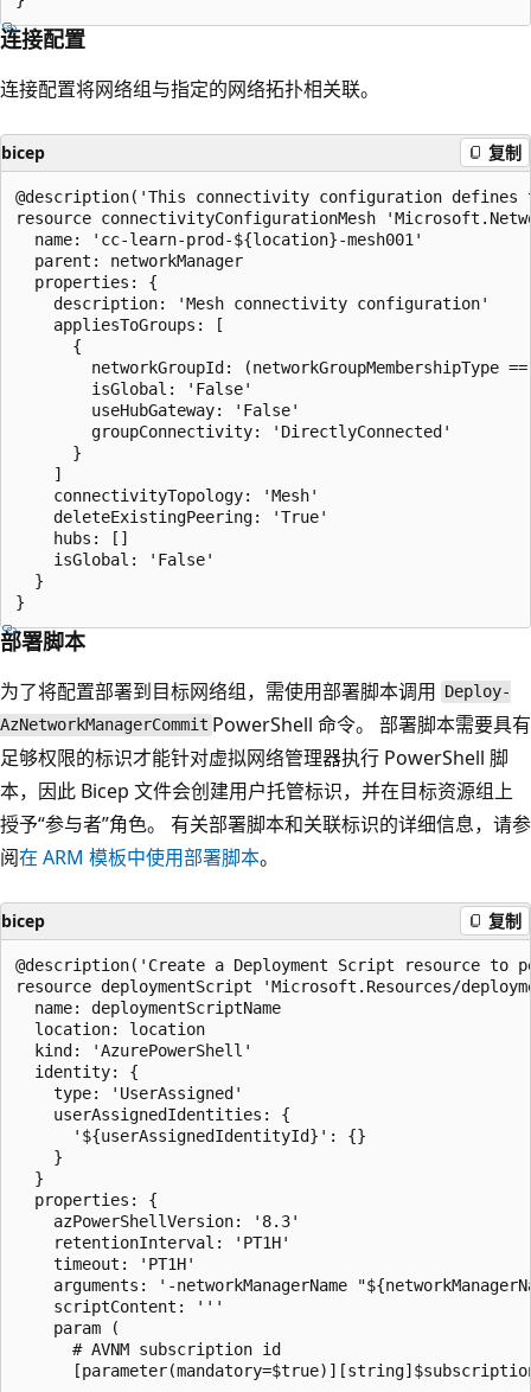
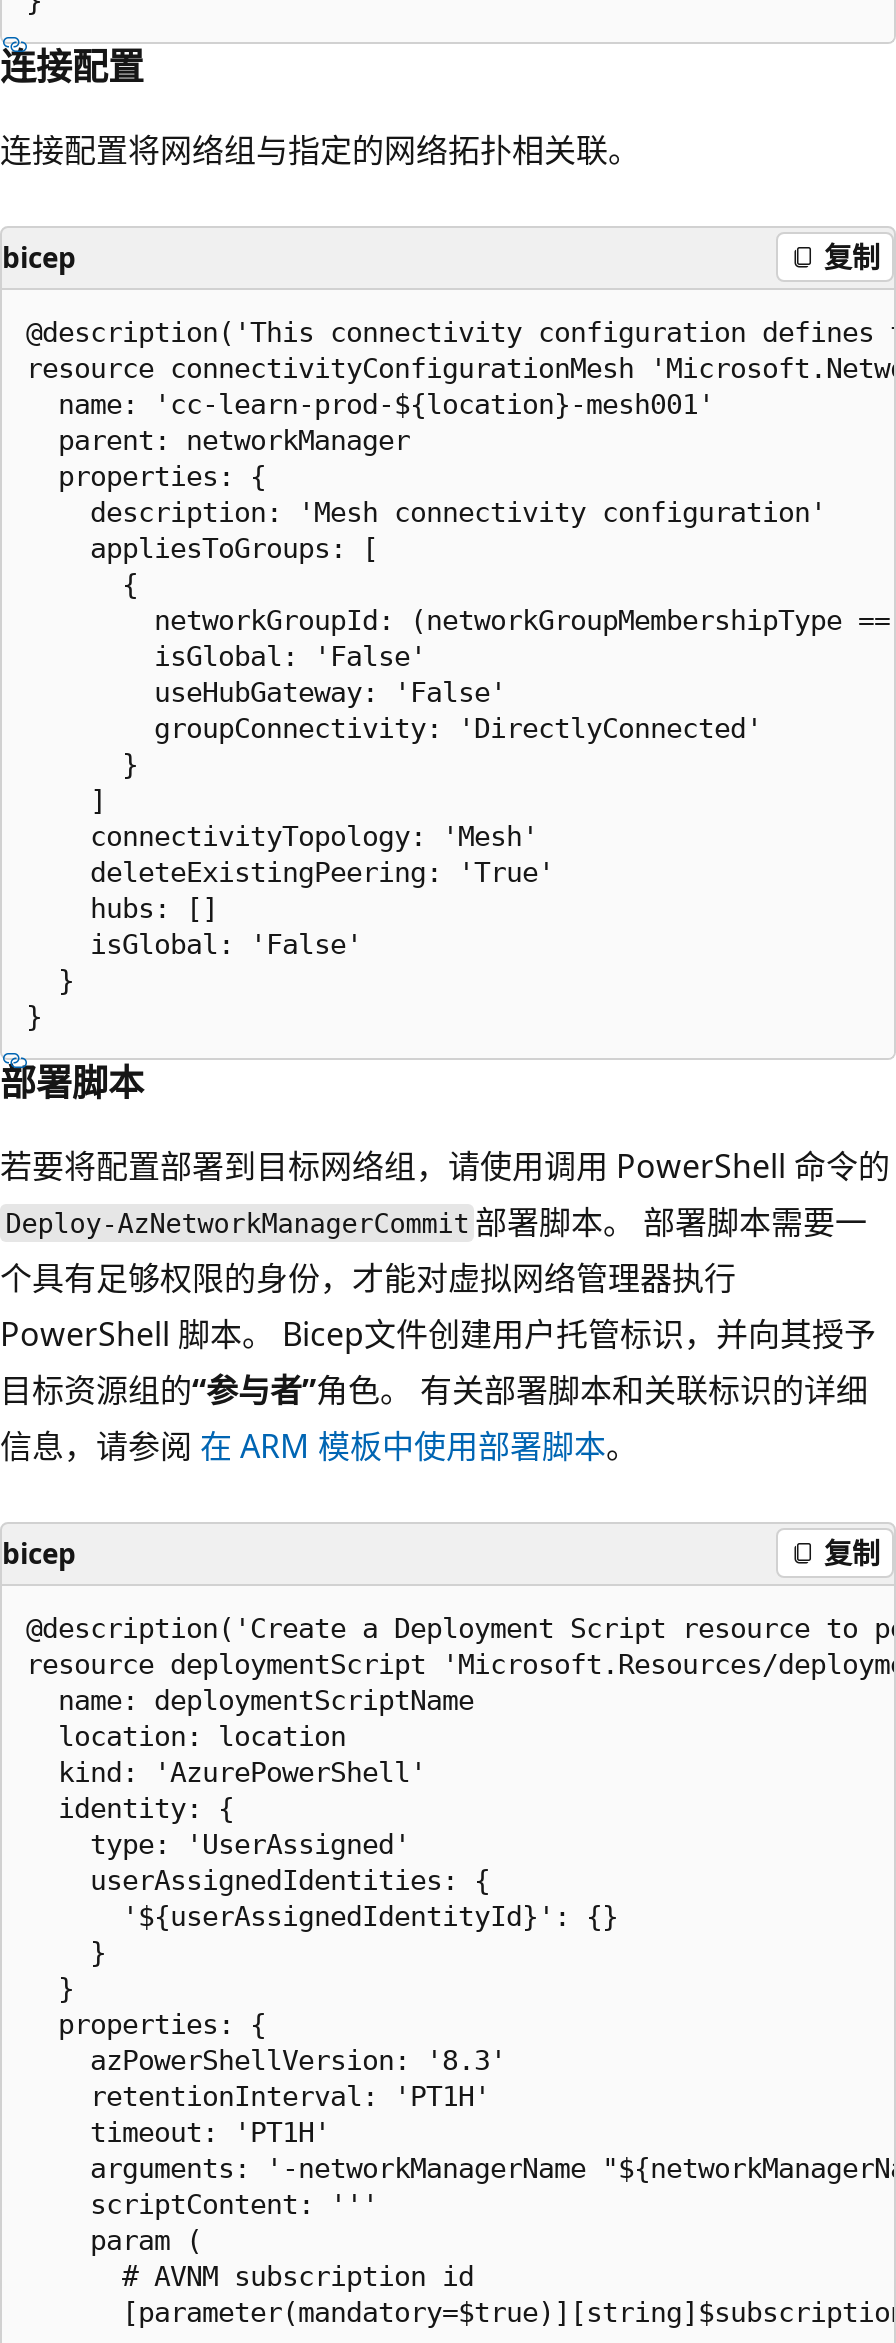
- 为了将配置部署到目标网络组，需使用部署脚本调用 Deploy-
- AzNetworkManagerCommit PowerShell 命令。 部署脚本需要具有
- 足够权限的标识才能针对虚拟网络管理器执行 PowerShell 脚
- 本，因此 Bicep 文件会创建用户托管标识，并在目标资源组上
- 授予“参与者”角色。 有关部署脚本和关联标识的详细信息，请参
- 阅在 ARM 模板中使用部署脚本。
+ 若要将配置部署到目标网络组，请使用调用 PowerShell 命令的
+ Deploy-AzNetworkManagerCommit 部署脚本。 部署脚本需要一
+ 个具有足够权限的身份，才能对虚拟网络管理器执行
+ PowerShell 脚本。 Bicep文件创建用户托管标识，并向其授予
+ 目标资源组的“参与者”角色。 有关部署脚本和关联标识的详细
+ 信息，请参阅在 ARM 模板中使用部署脚本。
